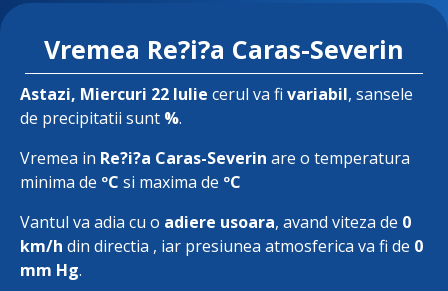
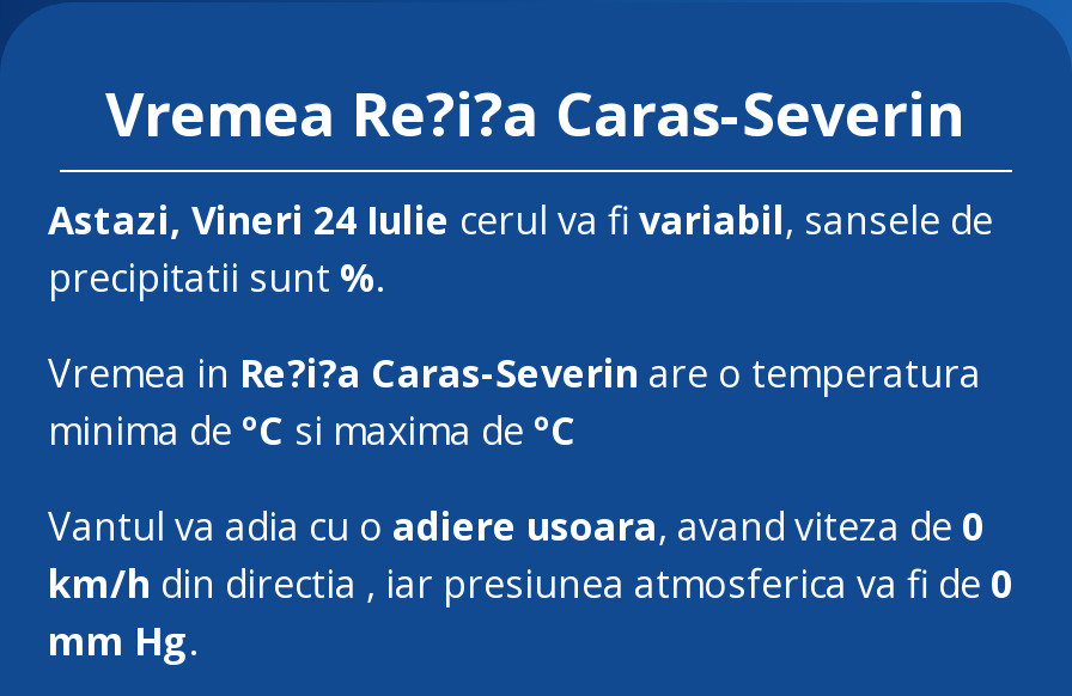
- Astazi, Miercuri 22 Iulie cerul va fi variabil, sansele
- de precipitatii sunt%.
+ Astazi, Vineri 24 Iulie cerul va fi variabil, sansele de
+ precipitatii sunt%.
